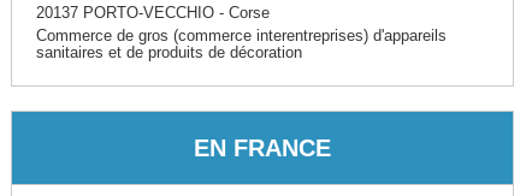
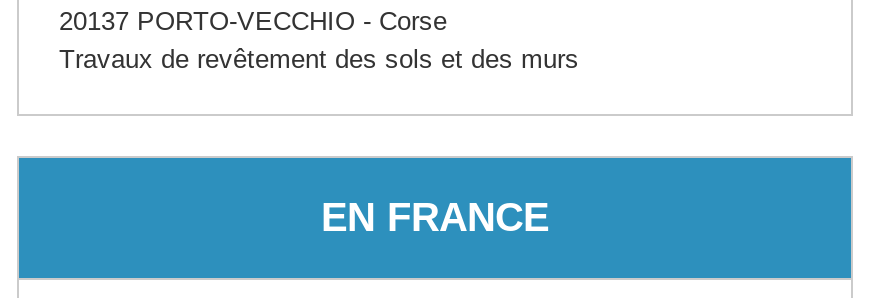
- Commerce de gros (commerce interentreprises) d'appareils
- sanitaires et de produits de décoration
+ Travaux de revêtement des sols et des murs
